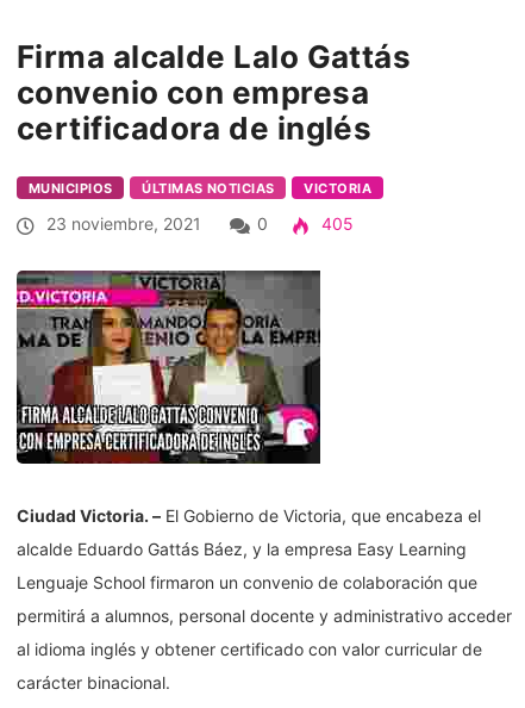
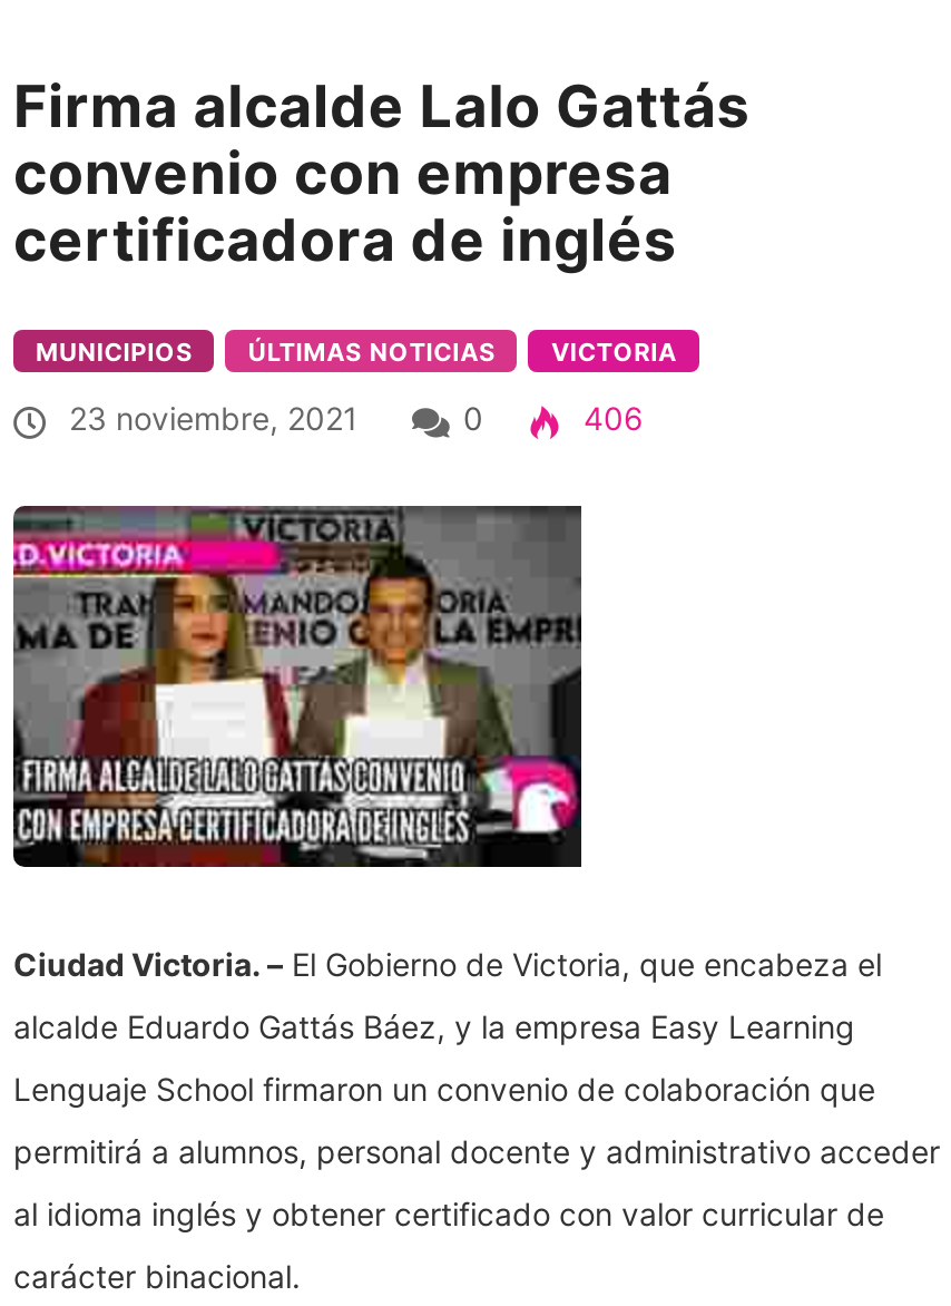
- 405
+ 406
